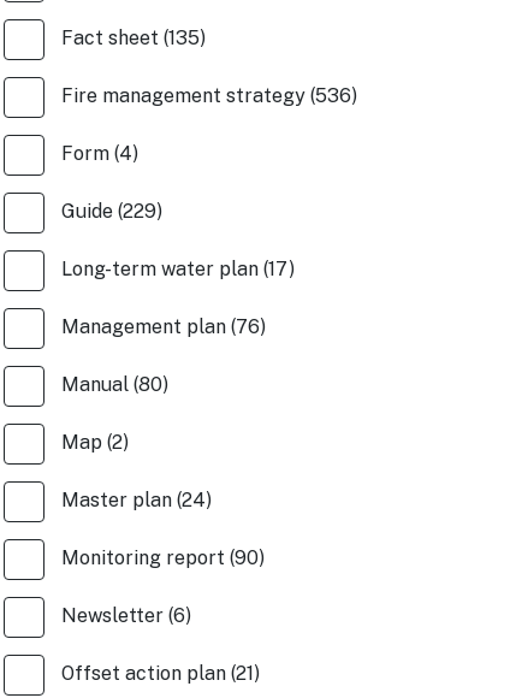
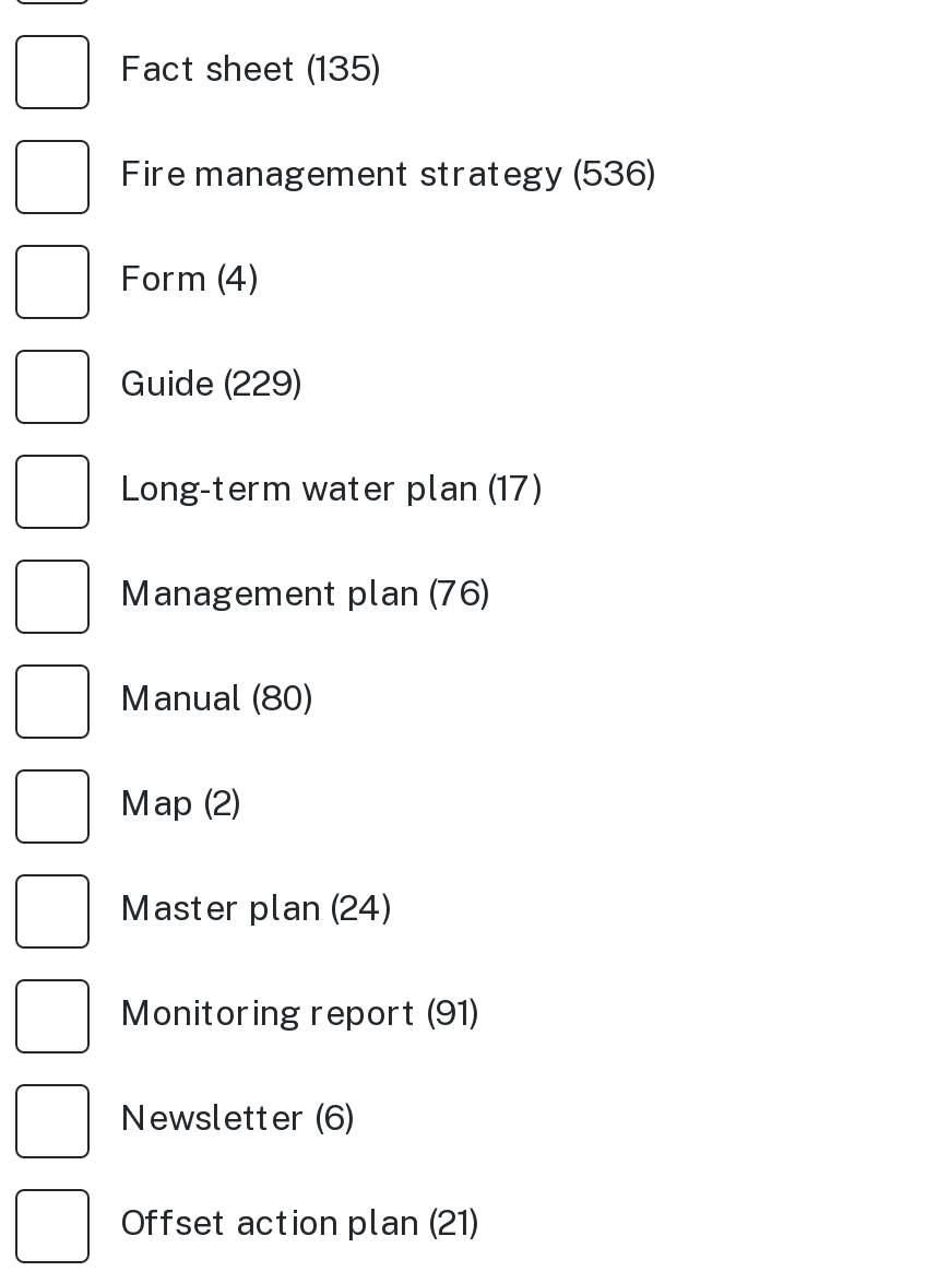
- Monitoring report (90)
+ Monitoring report (91)
